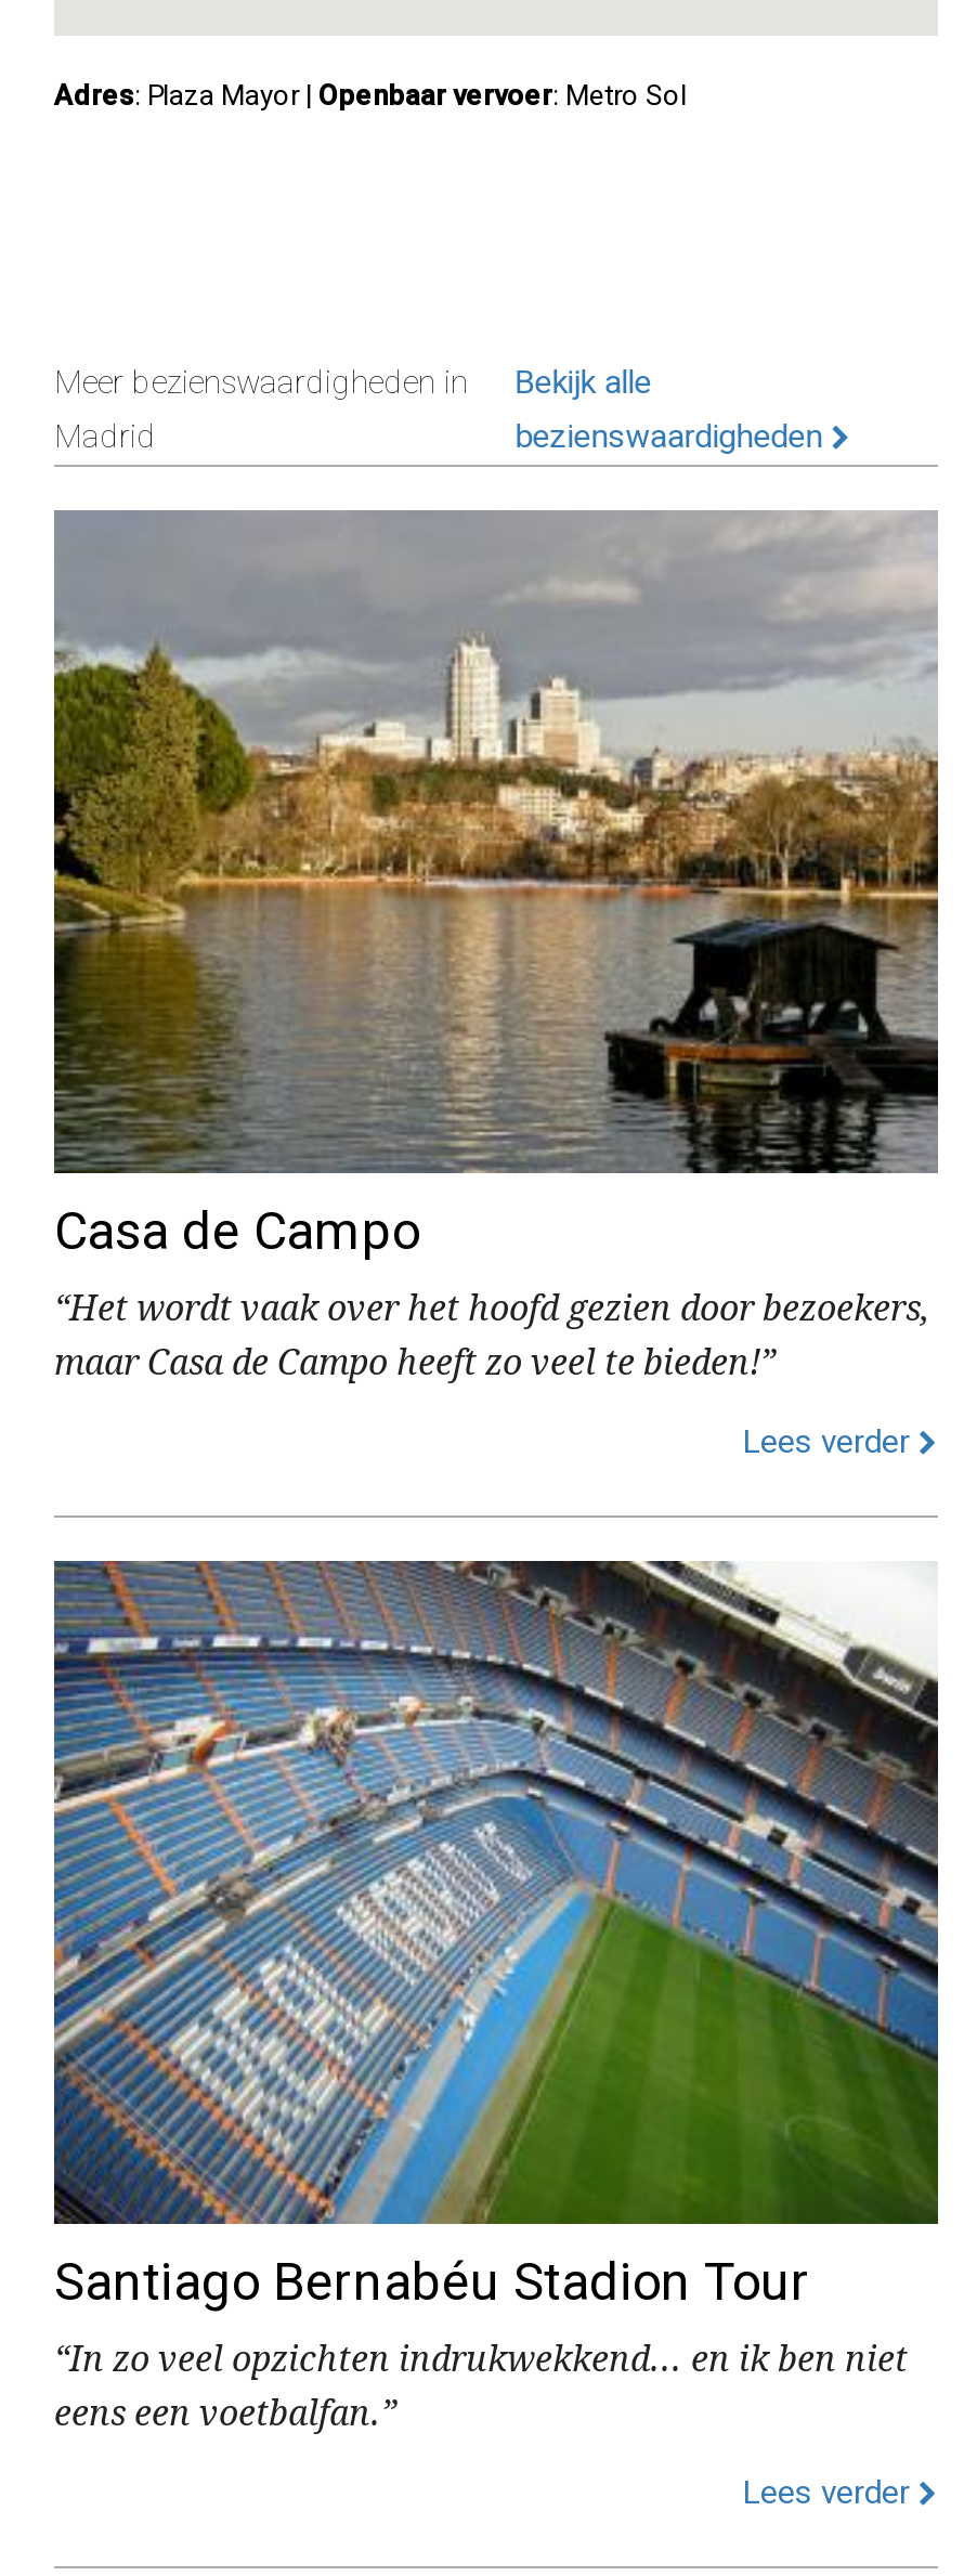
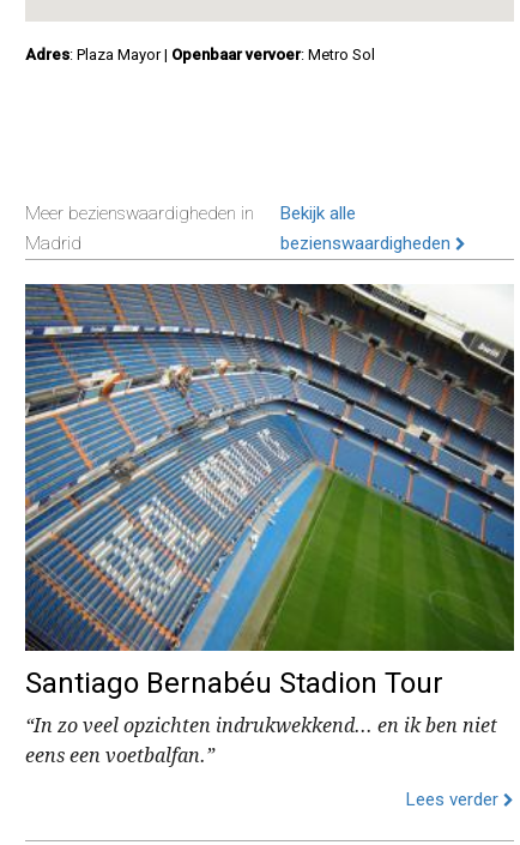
- [image]
- Casa de Campo
- “Het wordt vaak over het hoofd gezien door bezoekers,
- maar Casa de Campo heeft zo veel te bieden!”
- Lees verder
